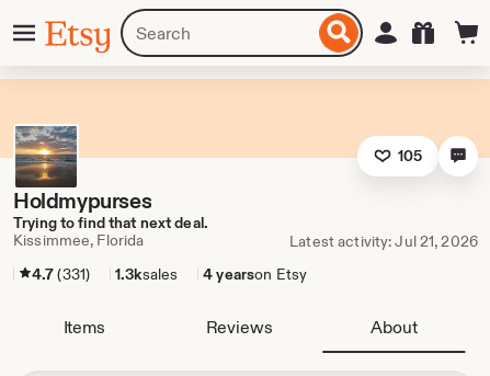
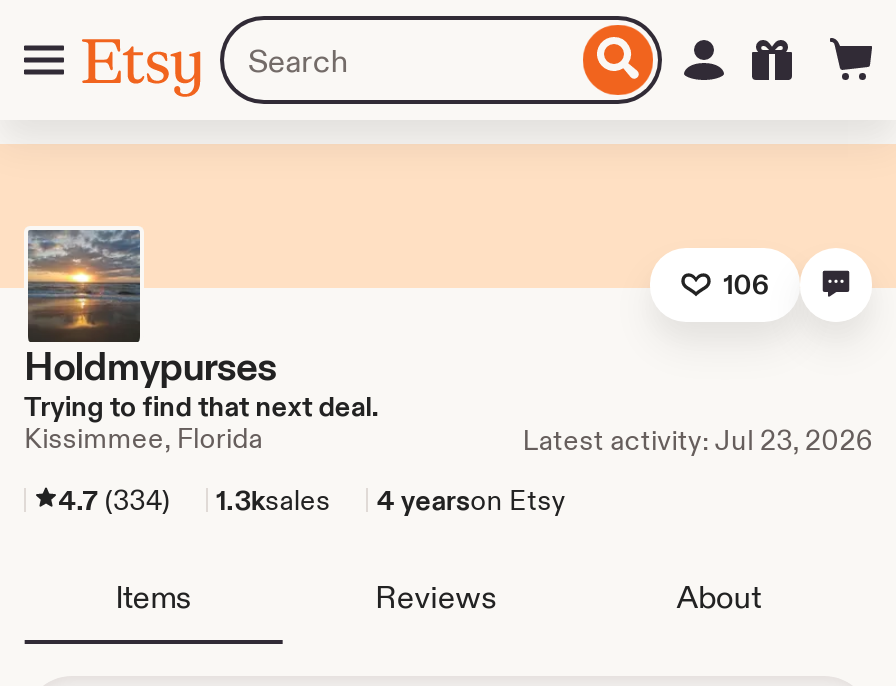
- 105
+ 106

- Latest activity: Jul 21, 2026
+ Latest activity: Jul 23, 2026

- 4.7 (331) 1.3ksales 4 yearson Etsy
+ 4.7 (334) 1.3ksales 4 yearson Etsy
